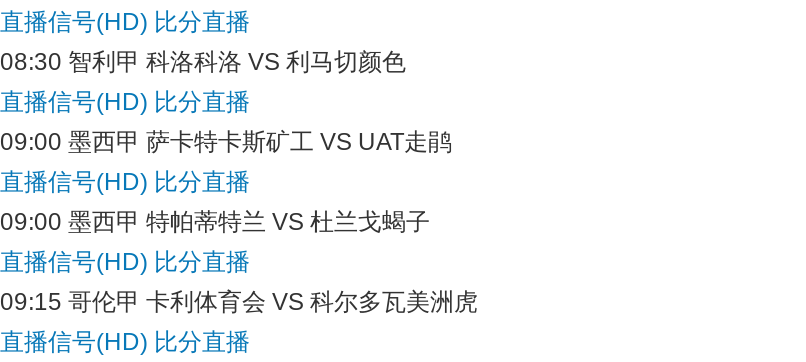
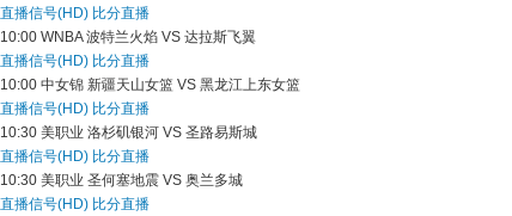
- 08:30 智利甲科洛科洛 VS 利马切颜色
+ 10:00 WNBA波特兰火焰 VS 达拉斯飞翼

- 09:00 墨西甲萨卡特卡斯矿工 VS UAT走鹃
+ 10:00 中女锦新疆天山女篮 VS 黑龙江上东女篮

- 09:00 墨西甲特帕蒂特兰 VS 杜兰戈蝎子
+ 10:30 美职业洛杉矶银河 VS 圣路易斯城

- 09:15 哥伦甲卡利体育会 VS 科尔多瓦美洲虎
+ 10:30 美职业圣何塞地震 VS 奥兰多城
